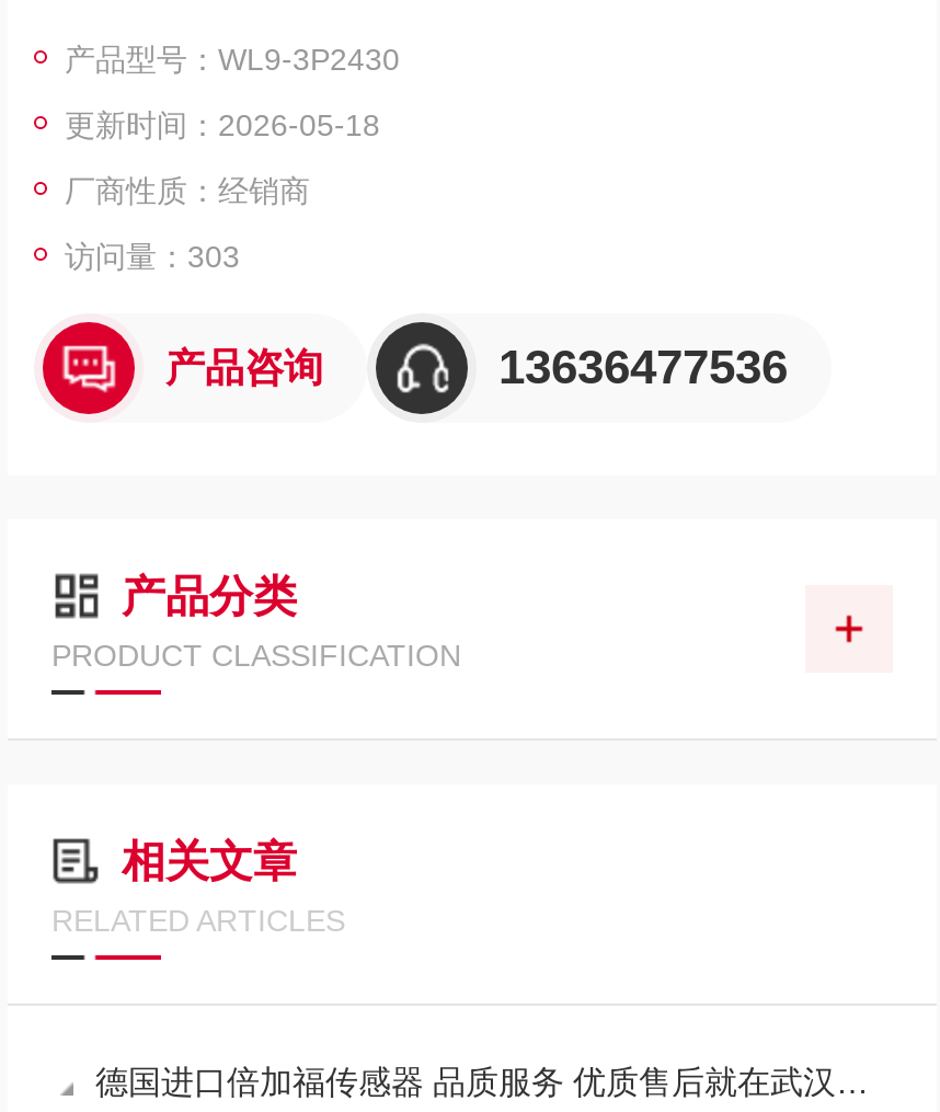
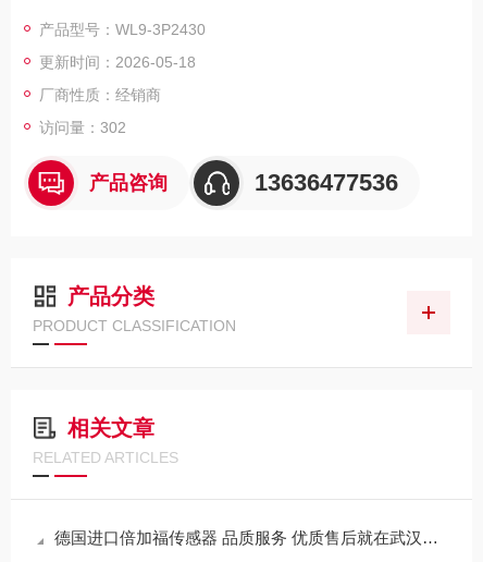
- 访问量：303
+ 访问量：302
